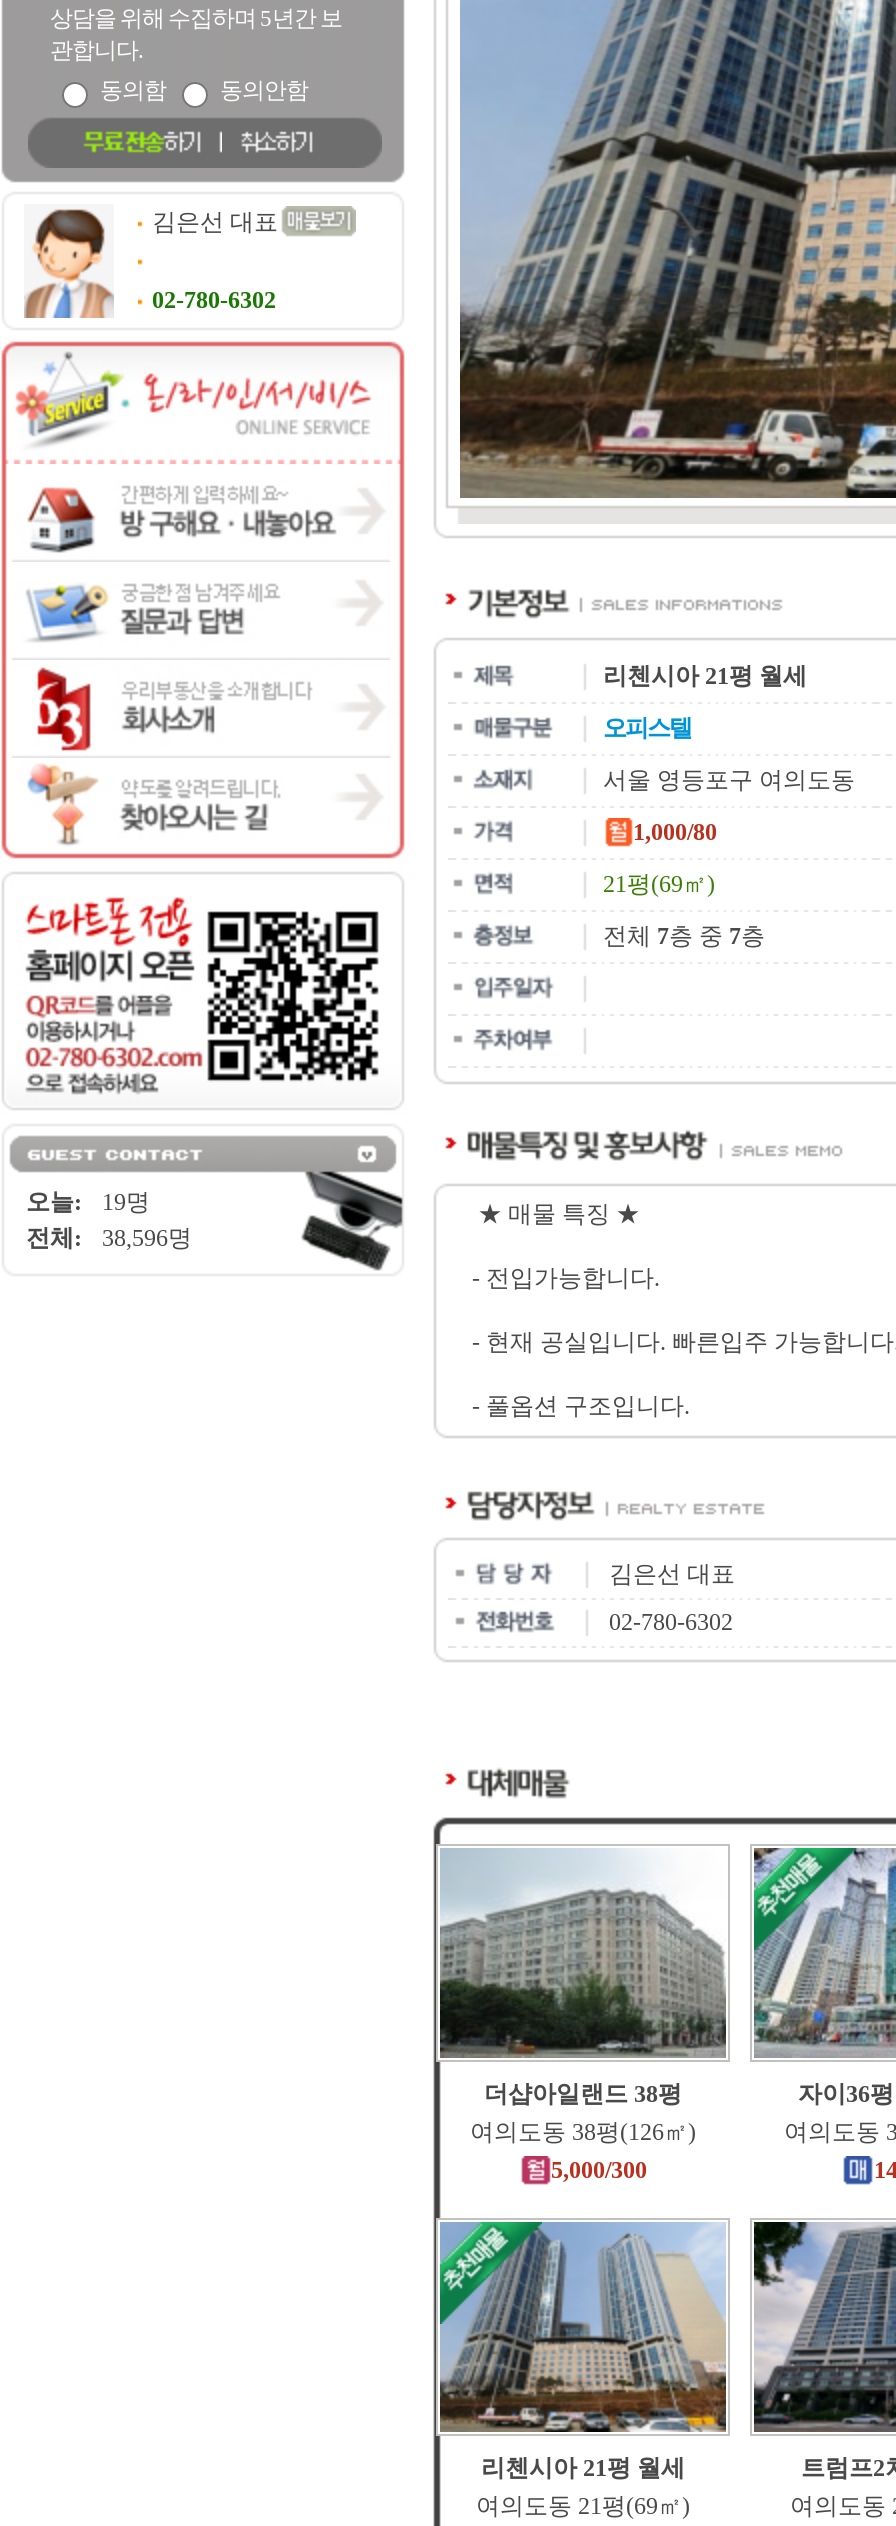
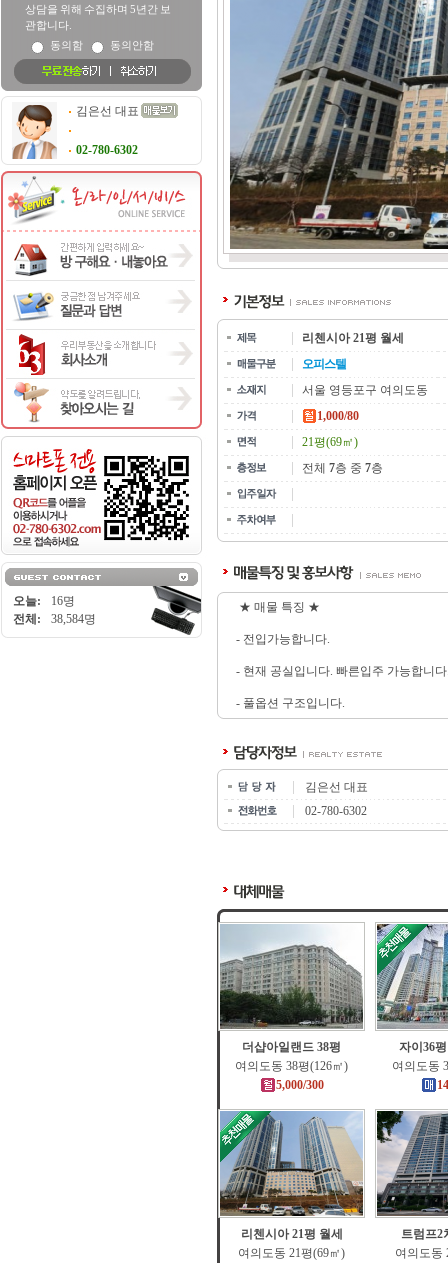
- 오늘: 19명
+ 오늘: 16명

- 전체: 38,596명
+ 전체: 38,584명
